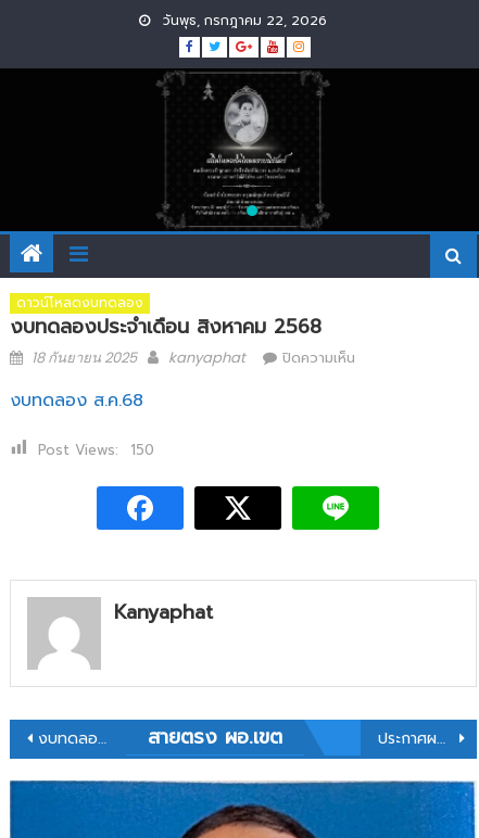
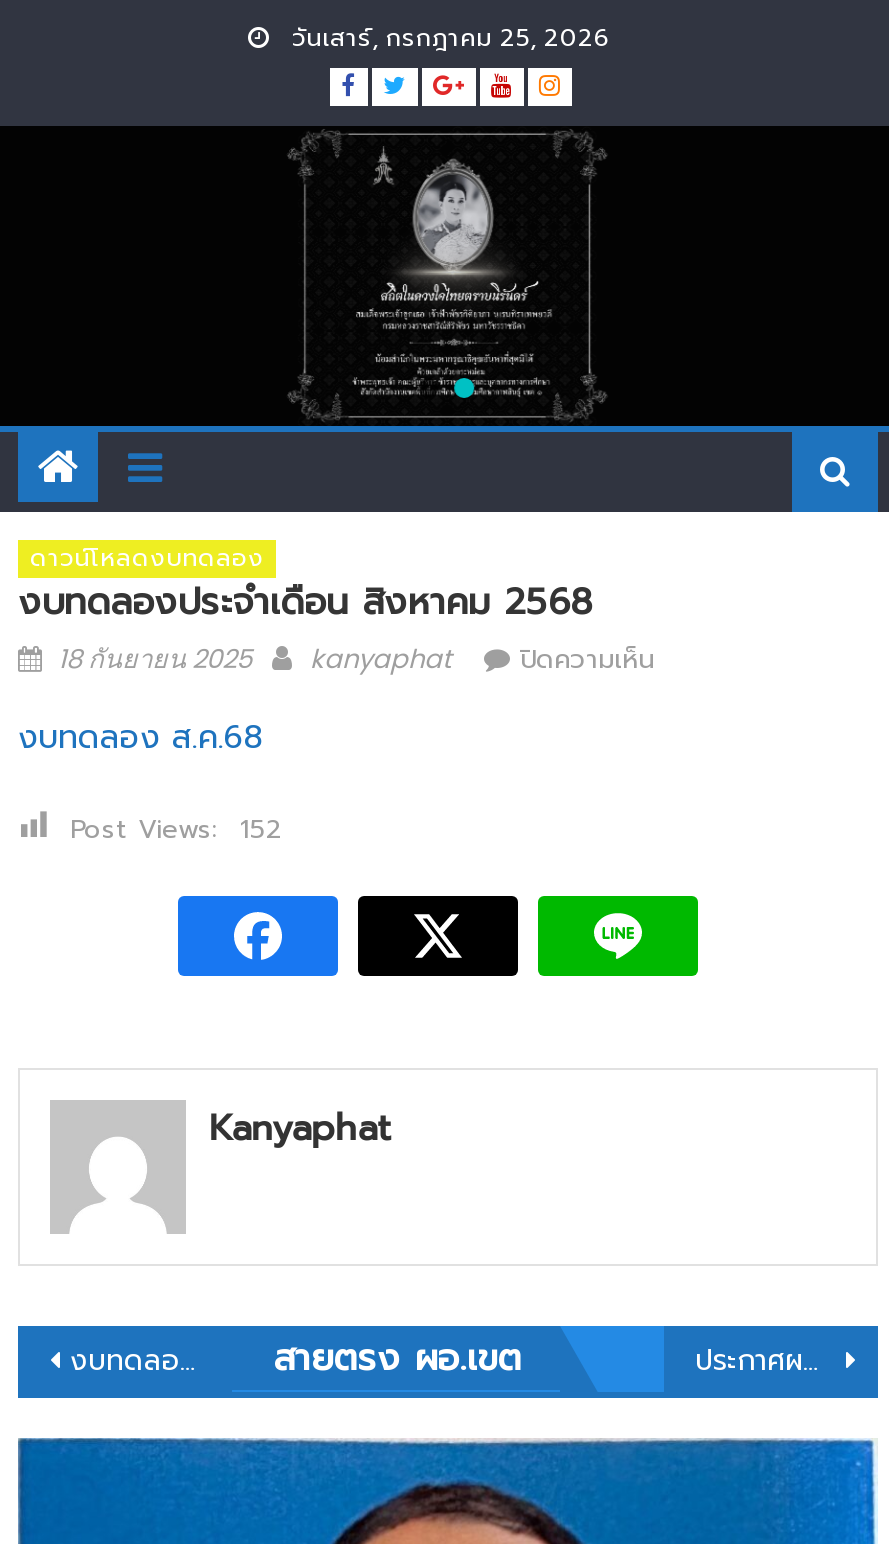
- วันพุธ, กรกฎาคม 22, 2026
+ วันเสาร์, กรกฎาคม 25, 2026

- Post Views: 150
+ Post Views: 152
